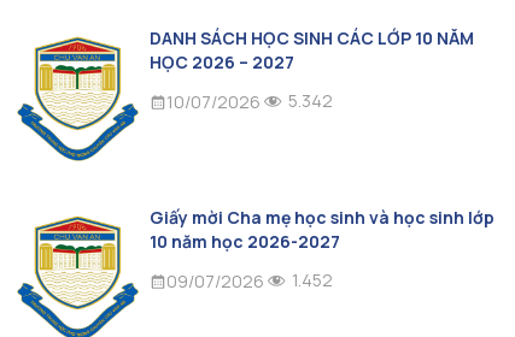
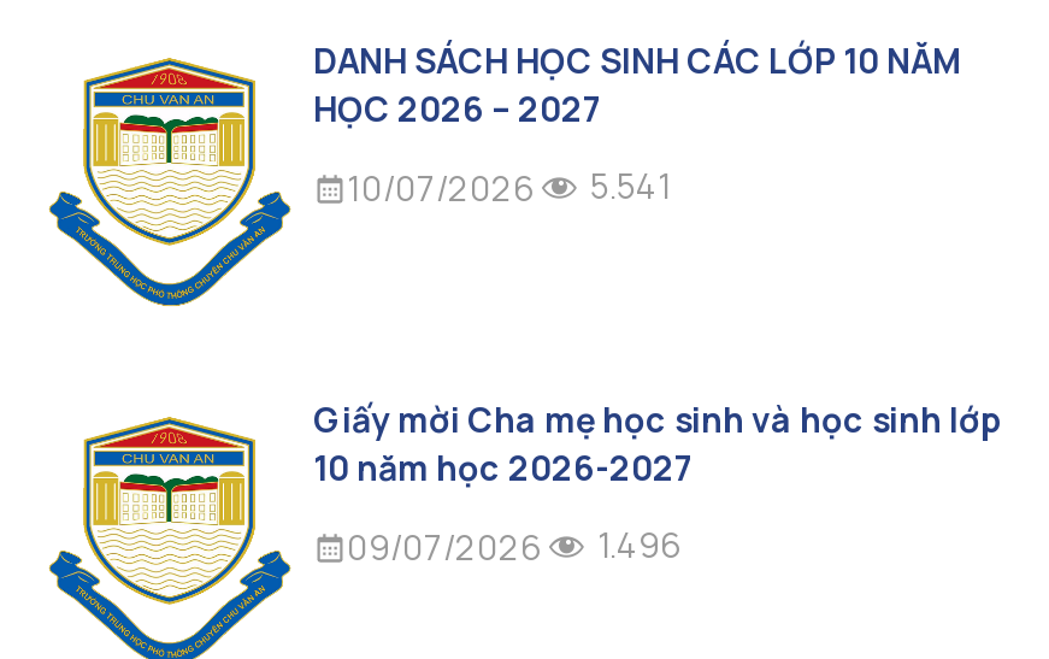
- 10/07/2026 5.342
+ 10/07/2026 5.541

- 09/07/2026 1.452
+ 09/07/2026 1.496
